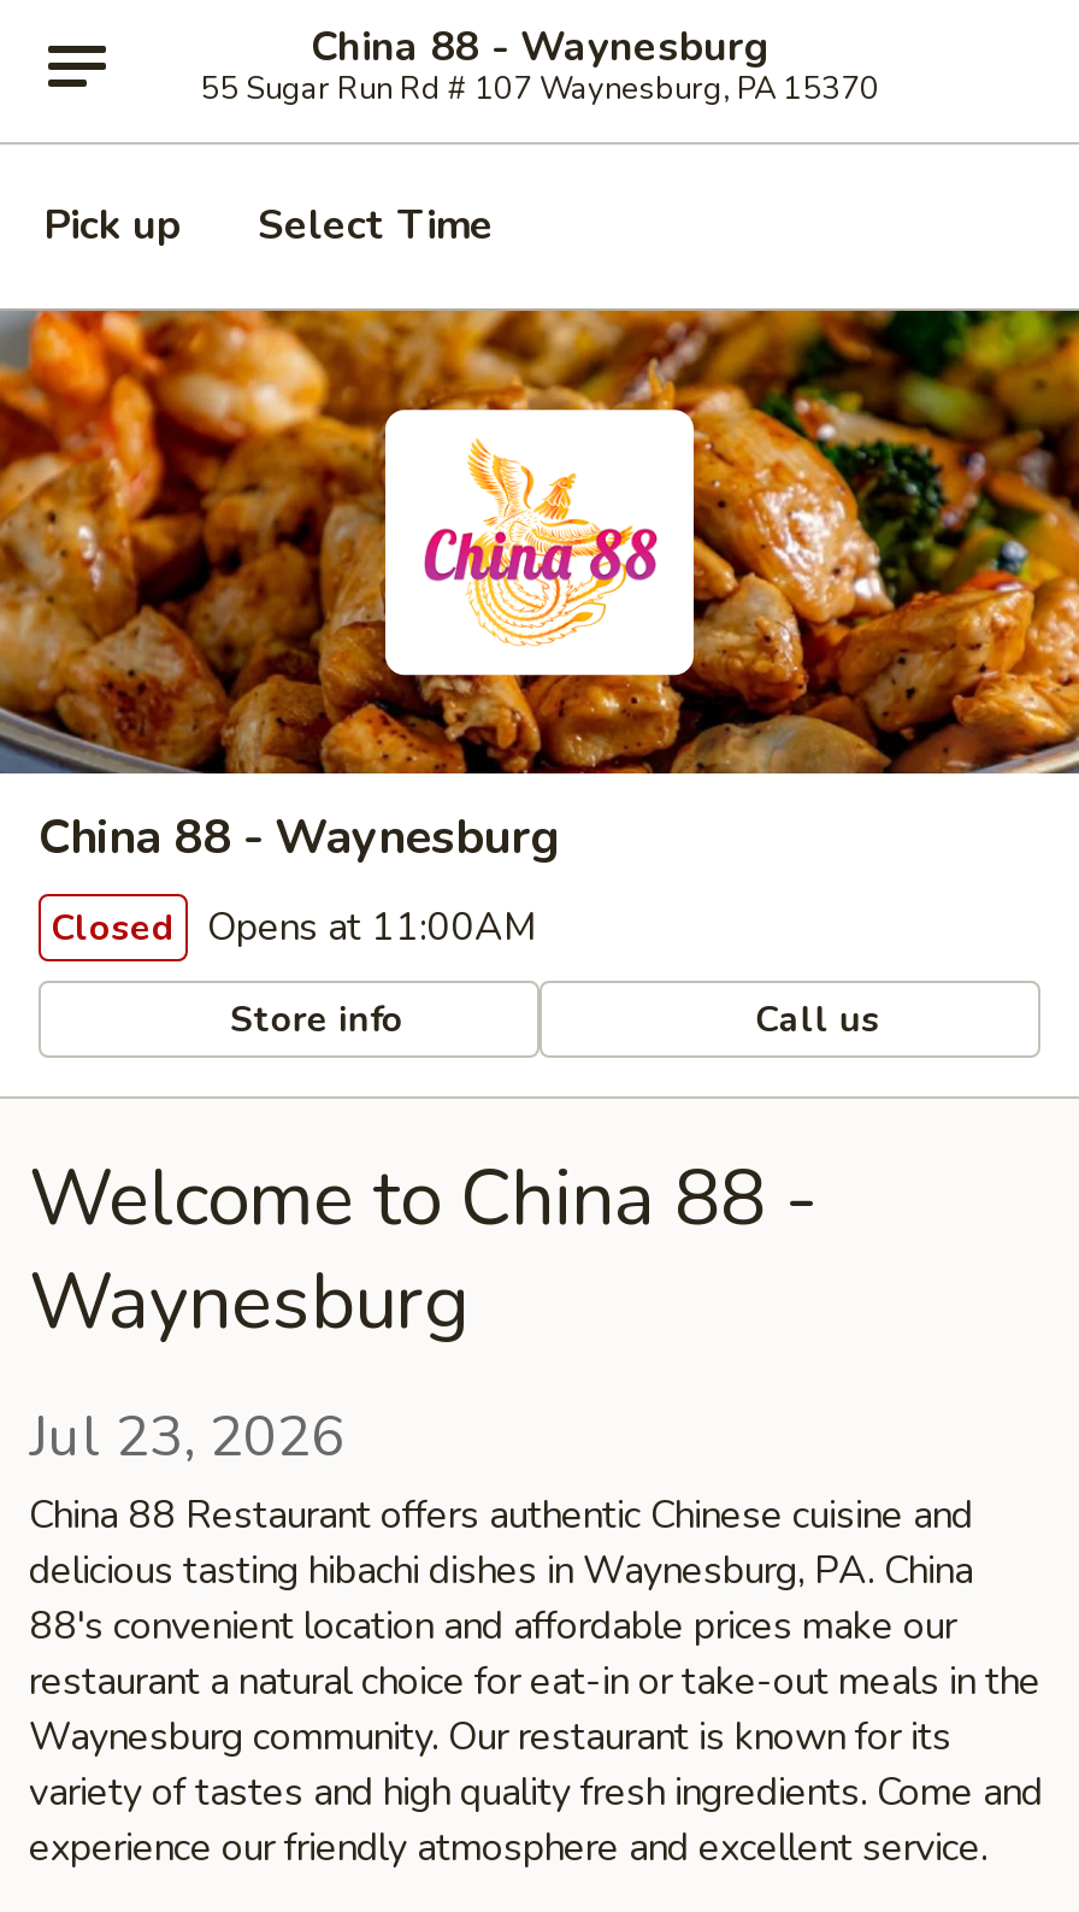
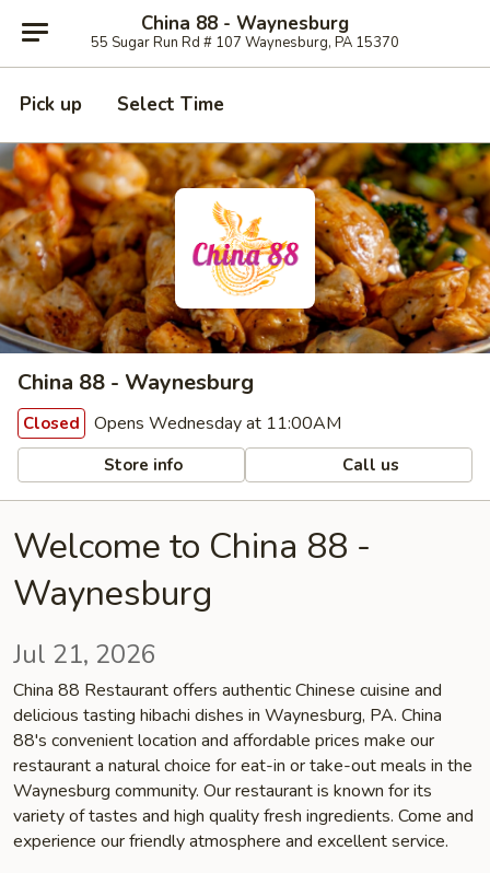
- Closed Opens at 11:00AM
+ Closed Opens Wednesday at 11:00AM

- Jul 23, 2026
+ Jul 21, 2026
